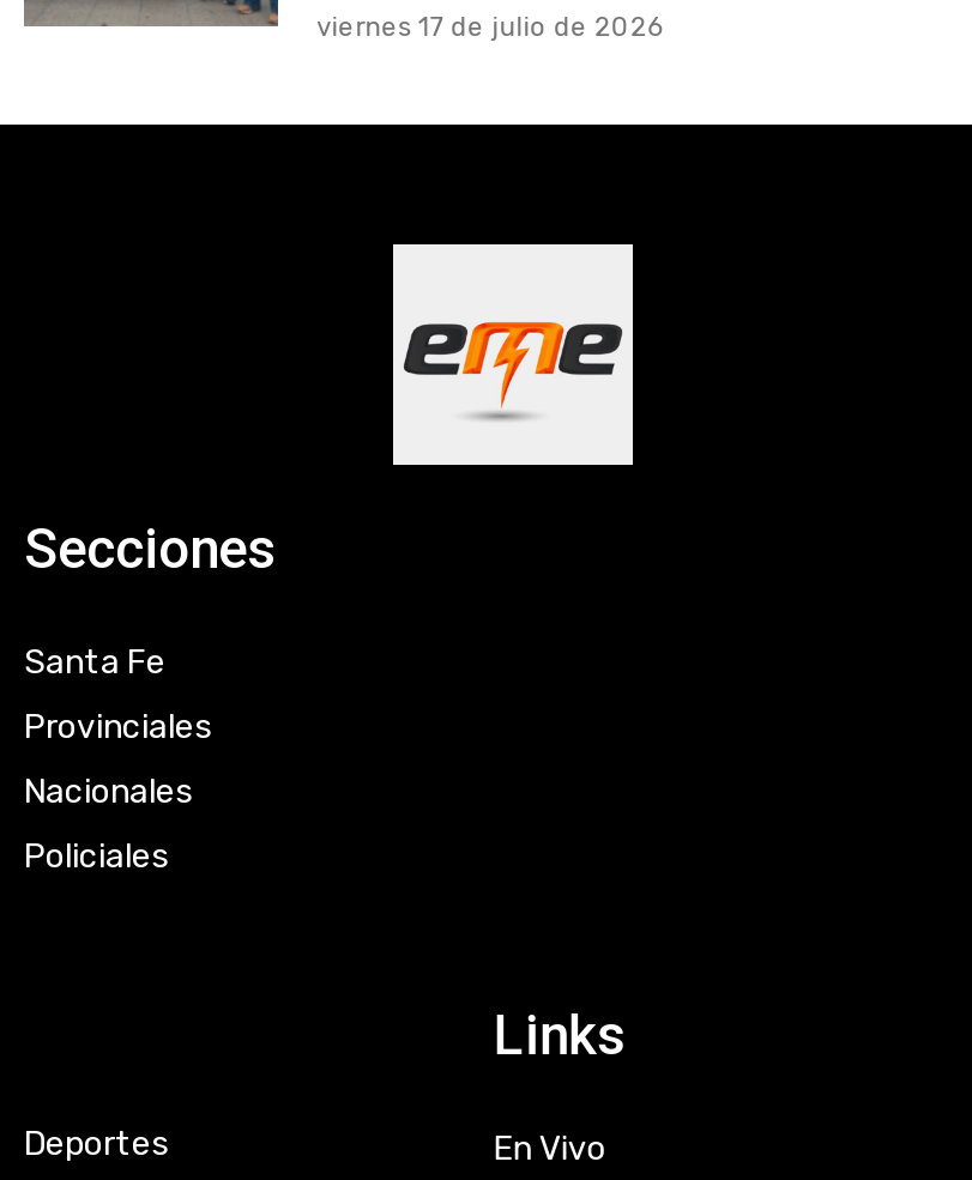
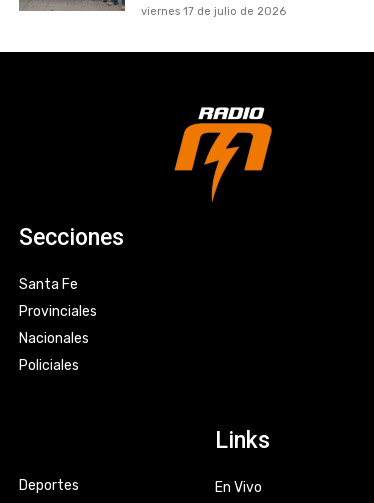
- [image]
+ [image]
